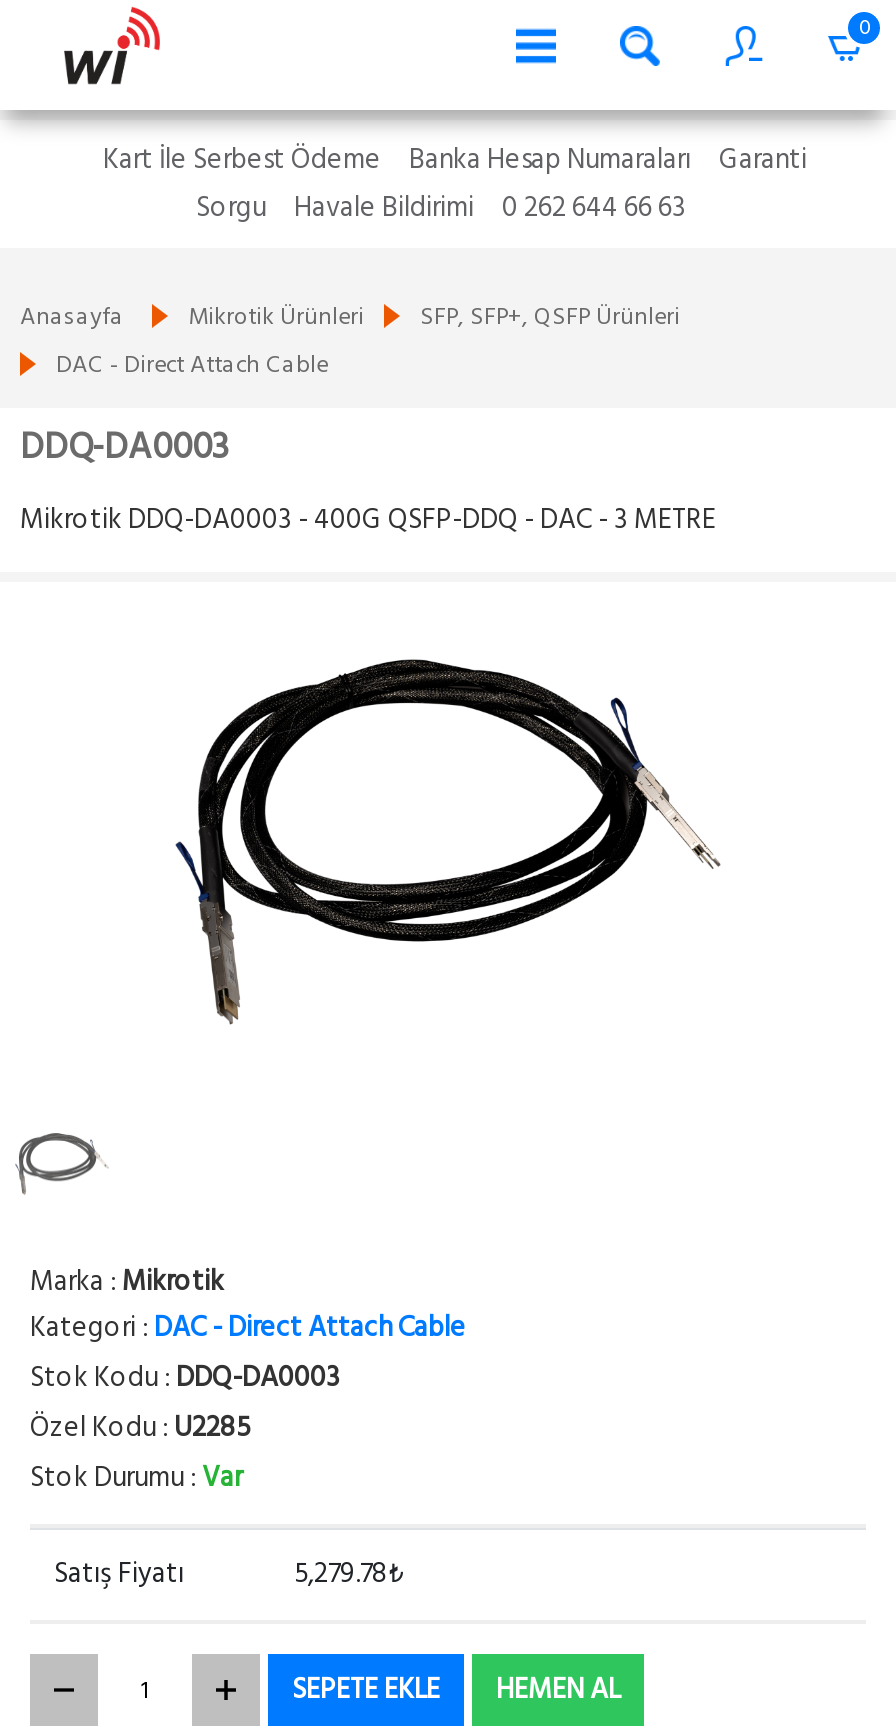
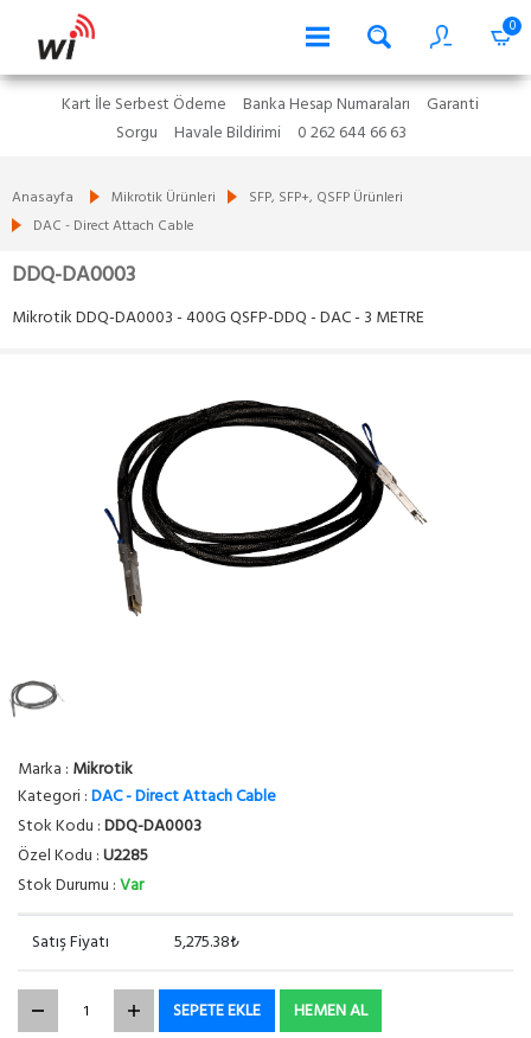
- 5,279.78₺
+ 5,275.38₺
